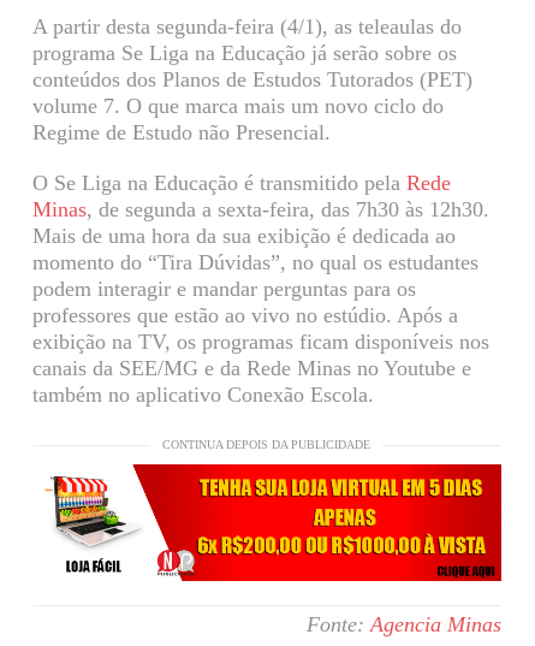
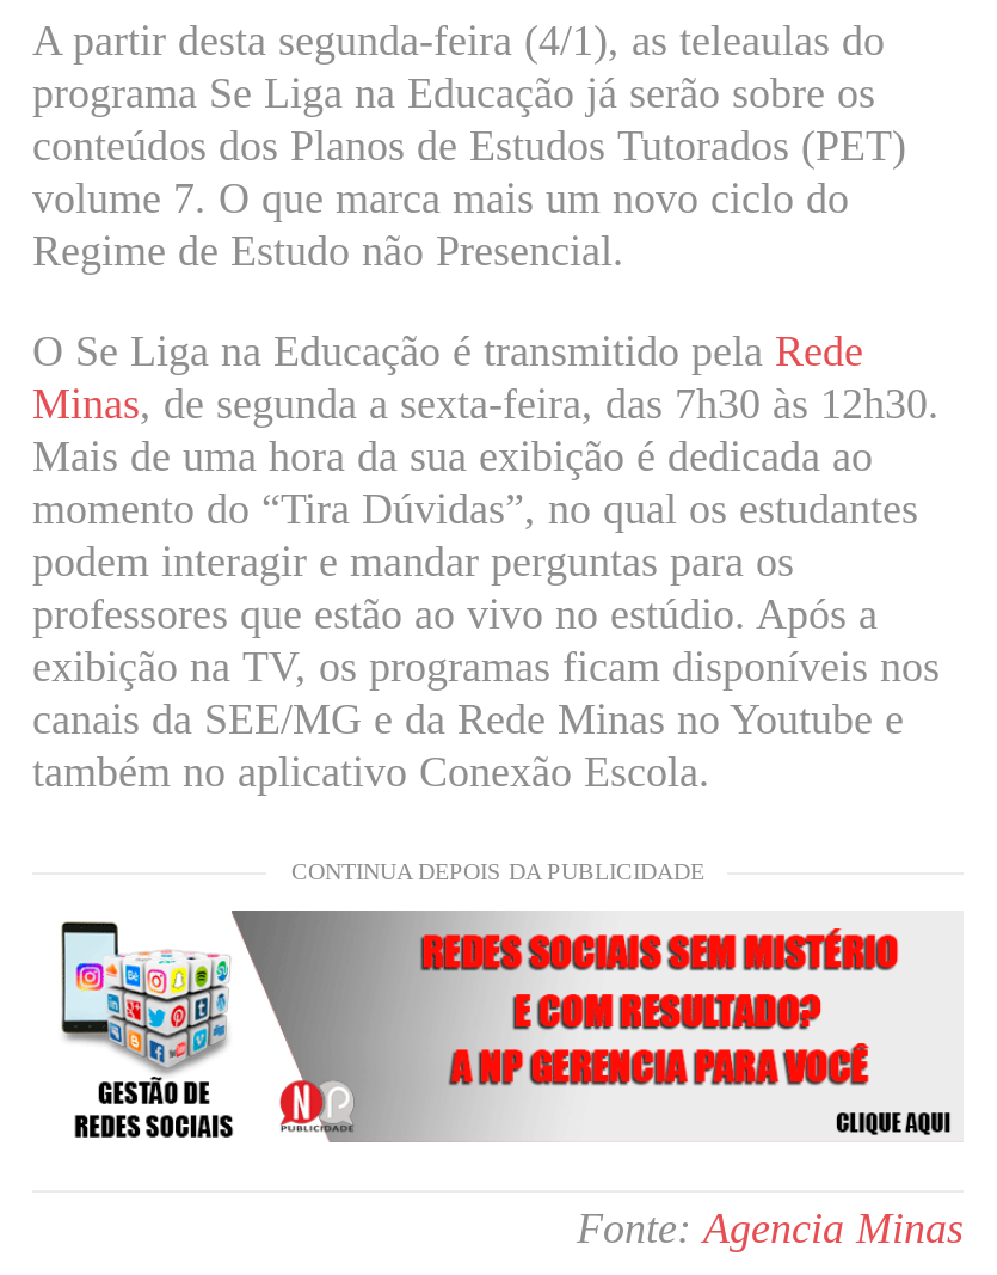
- [image]
+ [image]
